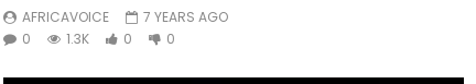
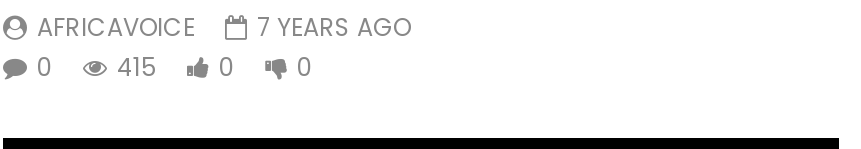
- 0 1.3K 0 0
+ 0 415 0 0
